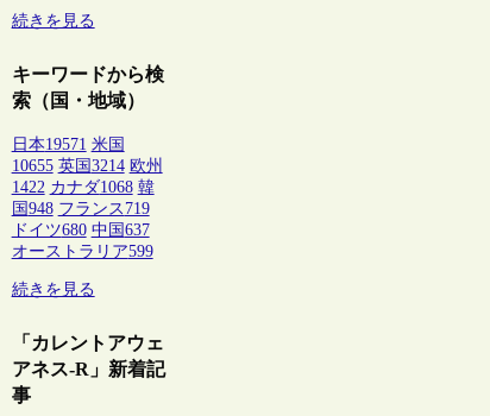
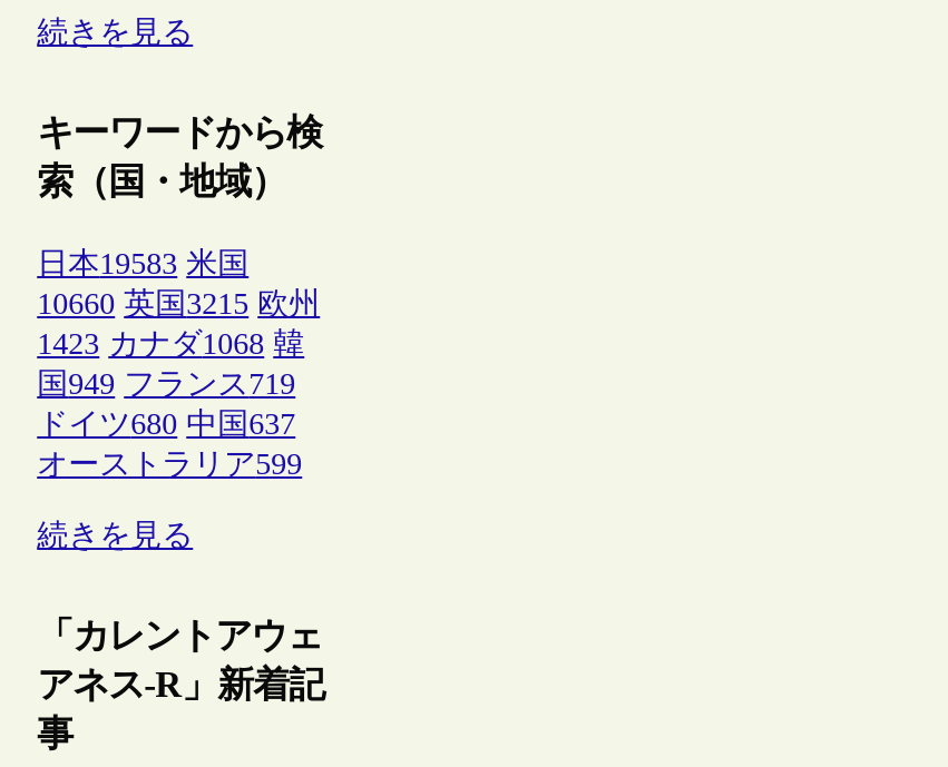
- 日本19571 米国
+ 日本19583 米国

- 10655 英国3214 欧州
+ 10660 英国3215 欧州

- 1422 カナダ1068 韓
+ 1423 カナダ1068 韓

- 国948 フランス719
+ 国949 フランス719
